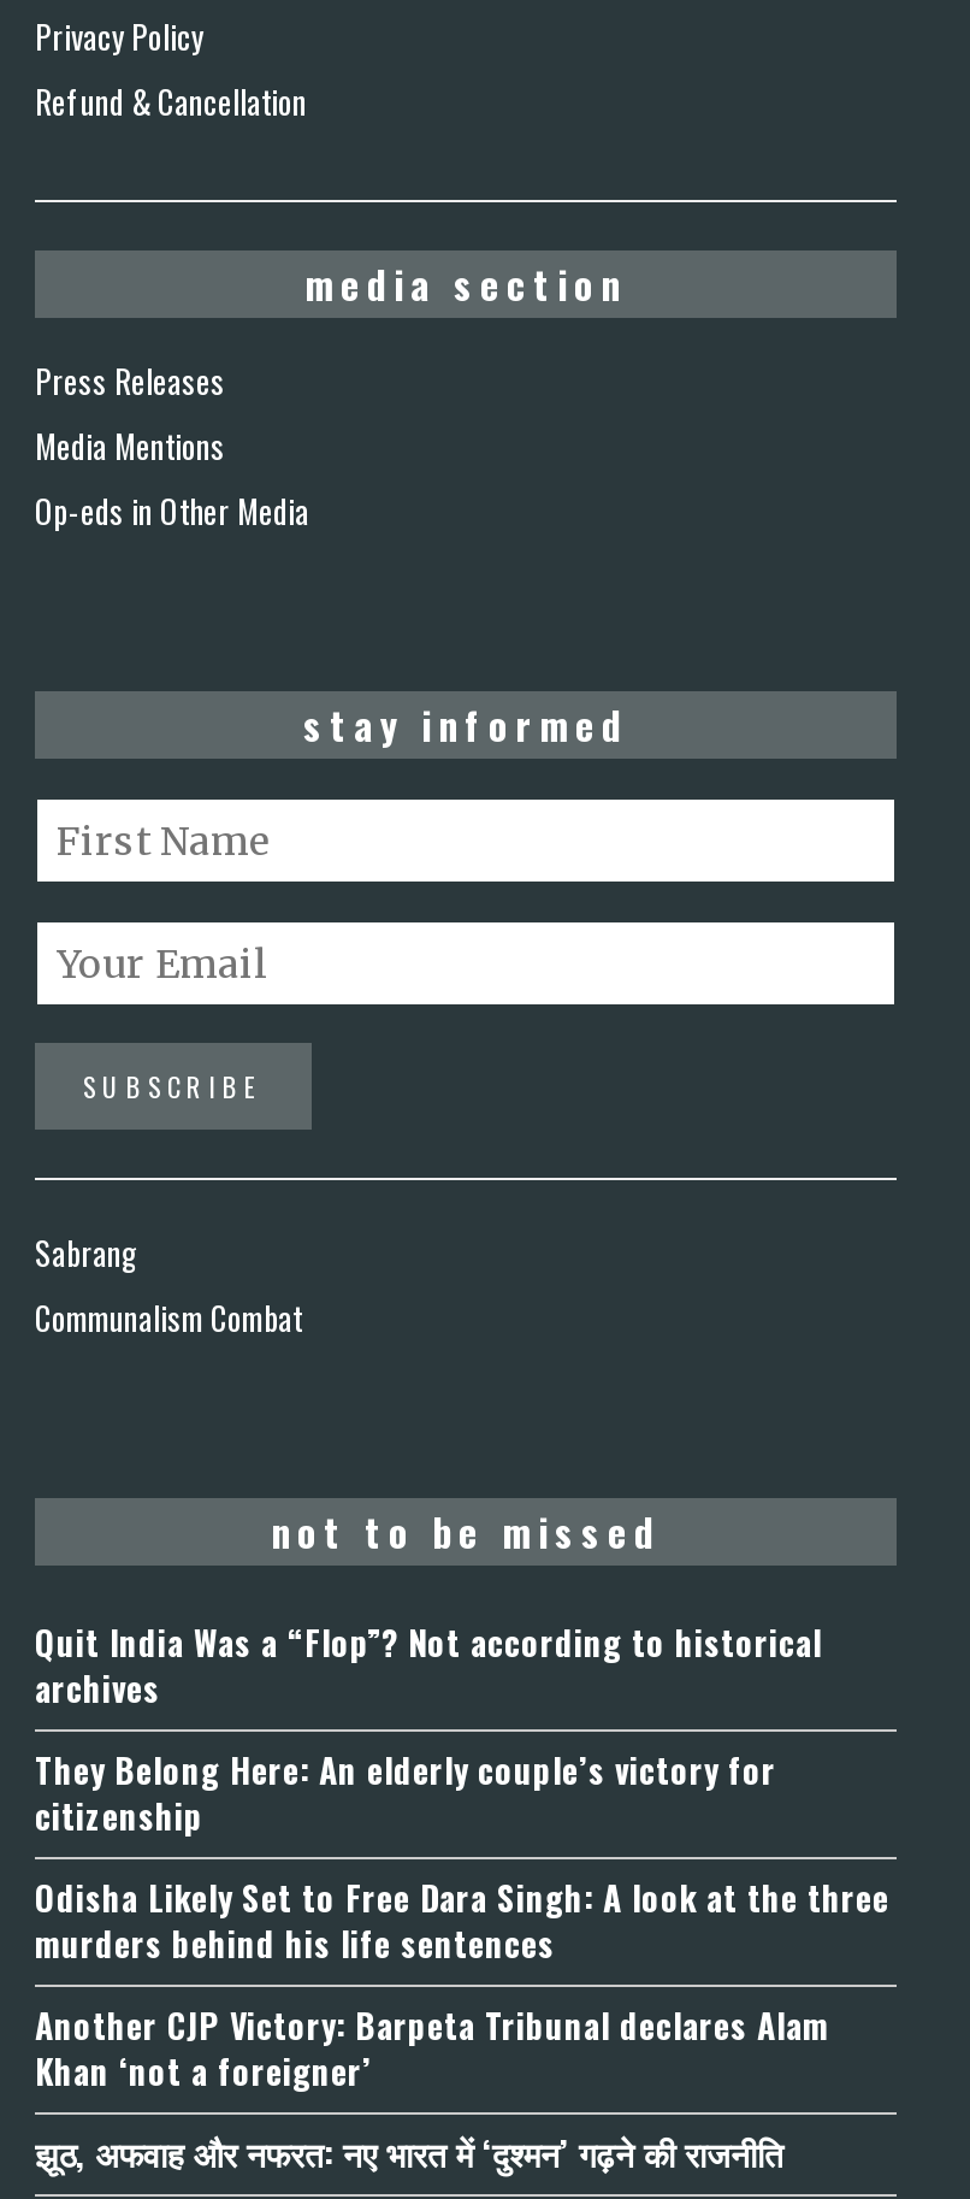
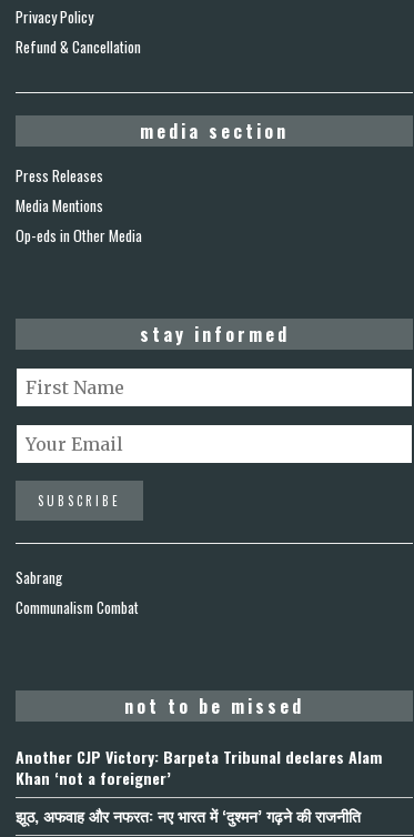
- Quit India Was a “Flop”? Not according to historical
- archives
- They Belong Here: An elderly couple’s victory for
- citizenship
- Odisha Likely Set to Free Dara Singh: A look at the three
- murders behind his life sentences
